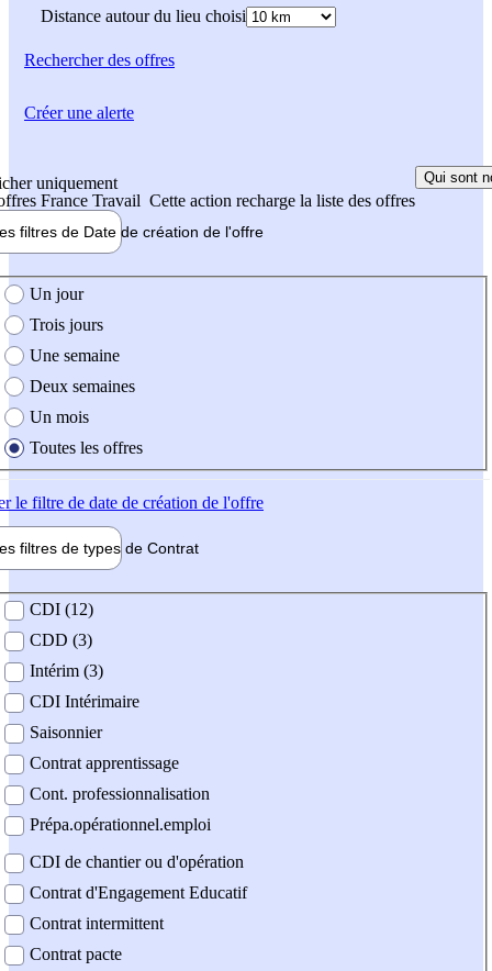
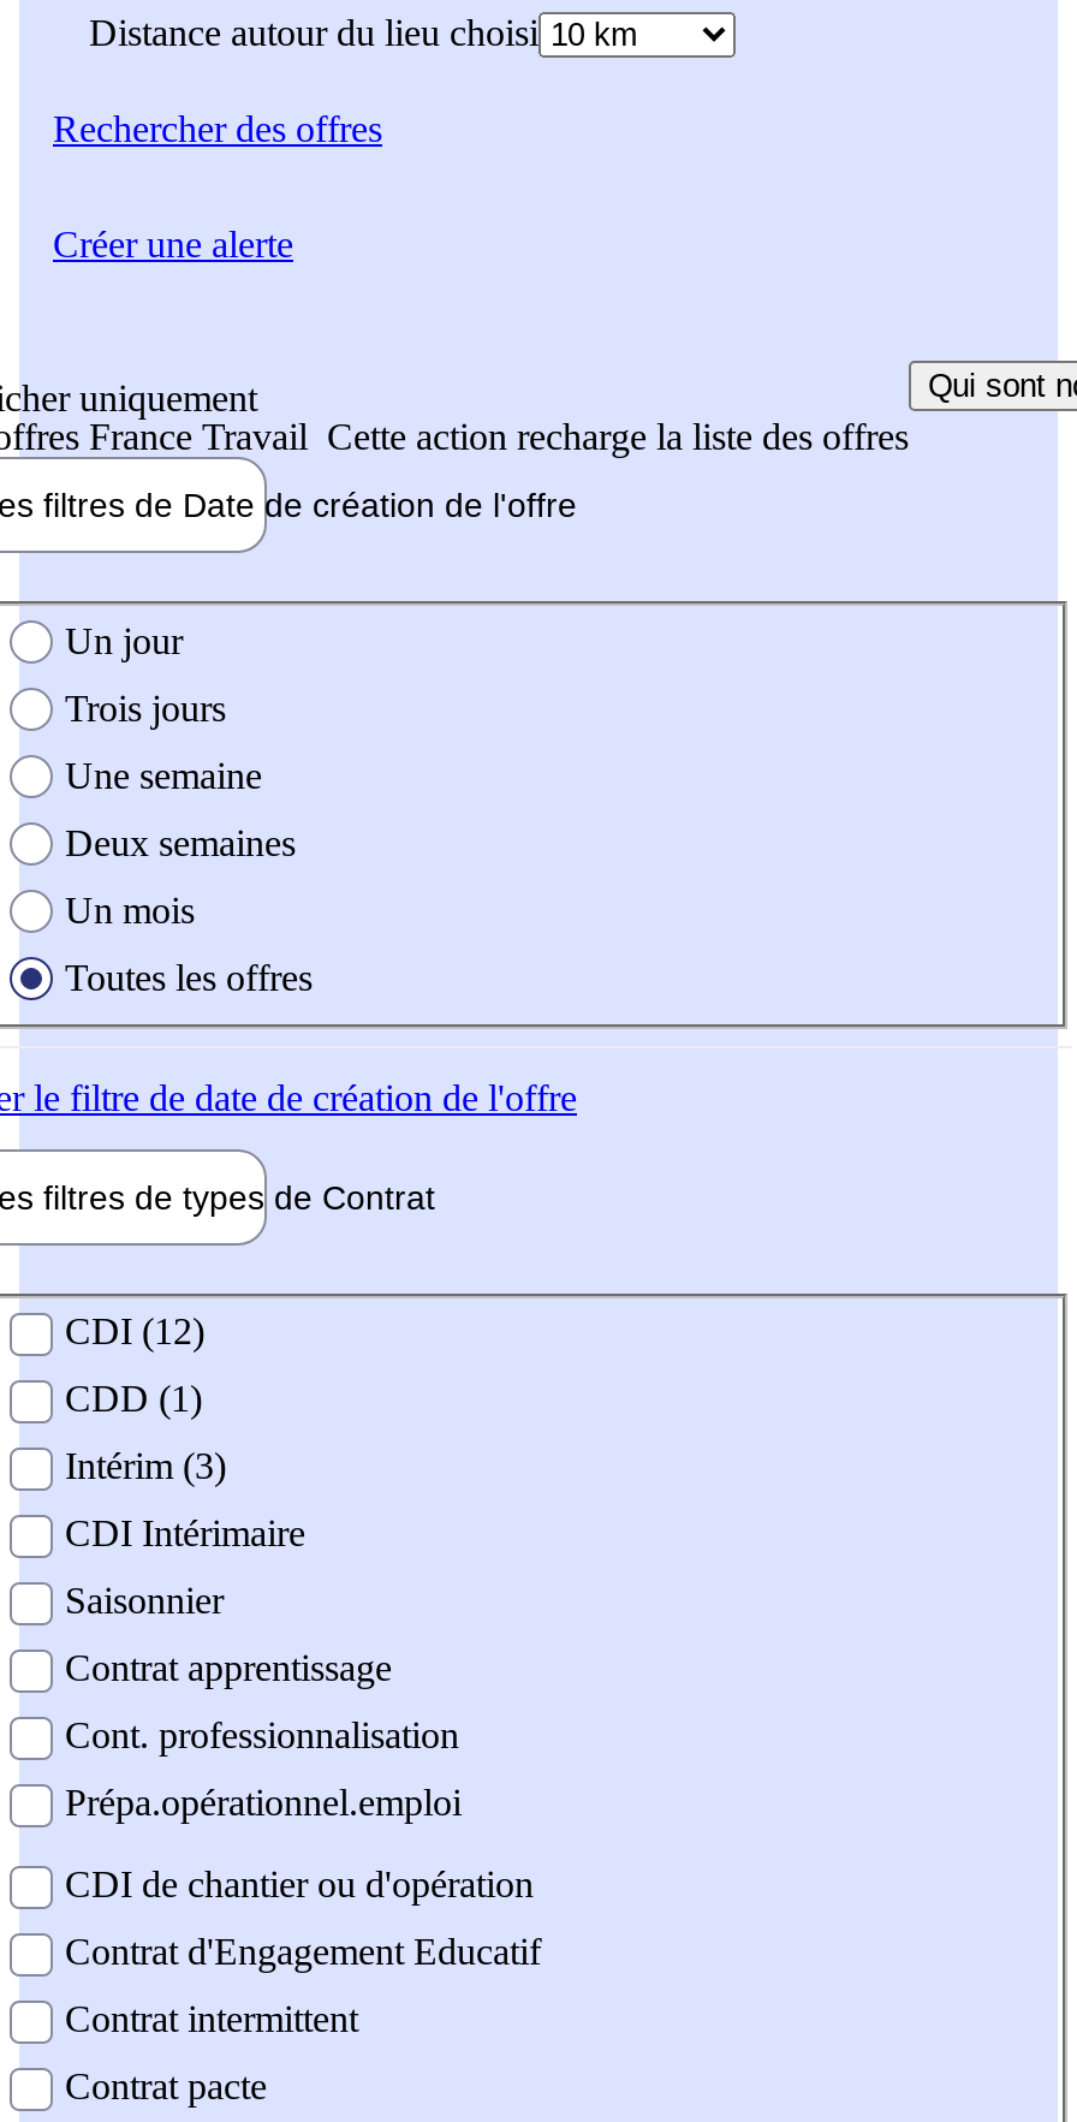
- CDD (3)
+ CDD (1)
